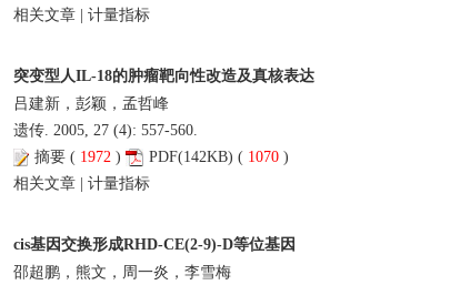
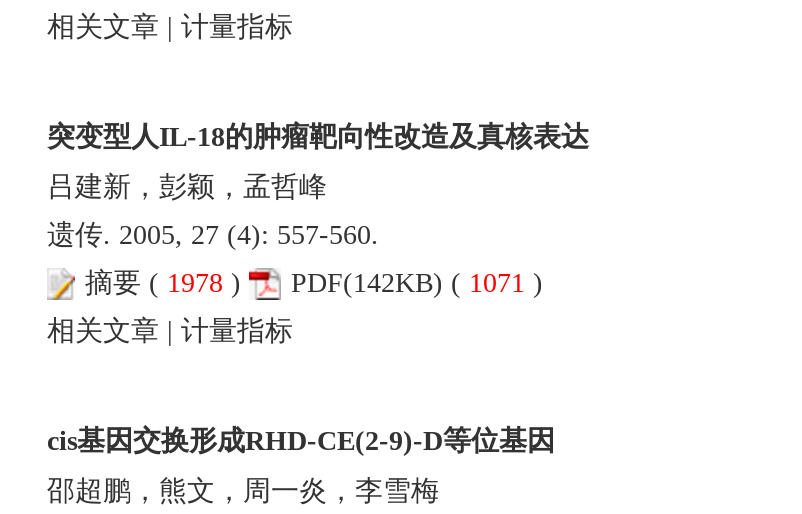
- 摘要(1972)
+ 摘要(1978)

- PDF(142KB) (1070)
+ PDF(142KB) (1071)
